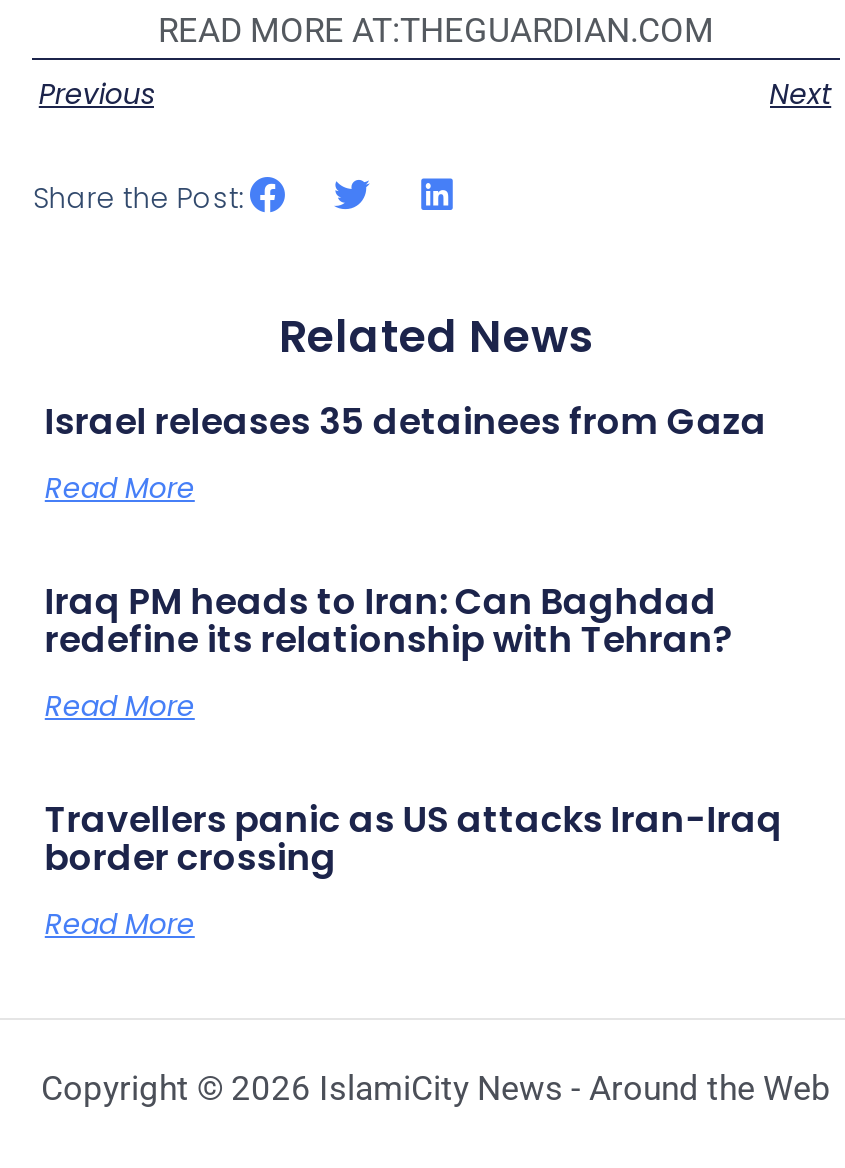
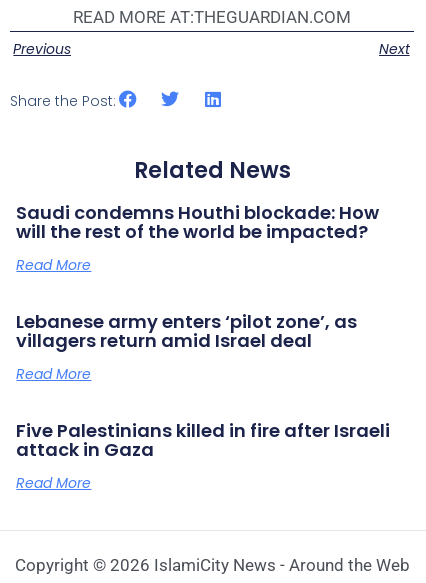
- Israel releases 35 detainees from Gaza
+ Saudi condemns Houthi blockade: How
+ will the rest of the world be impacted?

- Iraq PM heads to Iran: Can Baghdad
- redefine its relationship with Tehran?
+ Lebanese army enters ‘pilot zone’, as
+ villagers return amid Israel deal

- Travellers panic as US attacks Iran-Iraq
- border crossing
+ Five Palestinians killed in fire after Israeli
+ attack in Gaza
